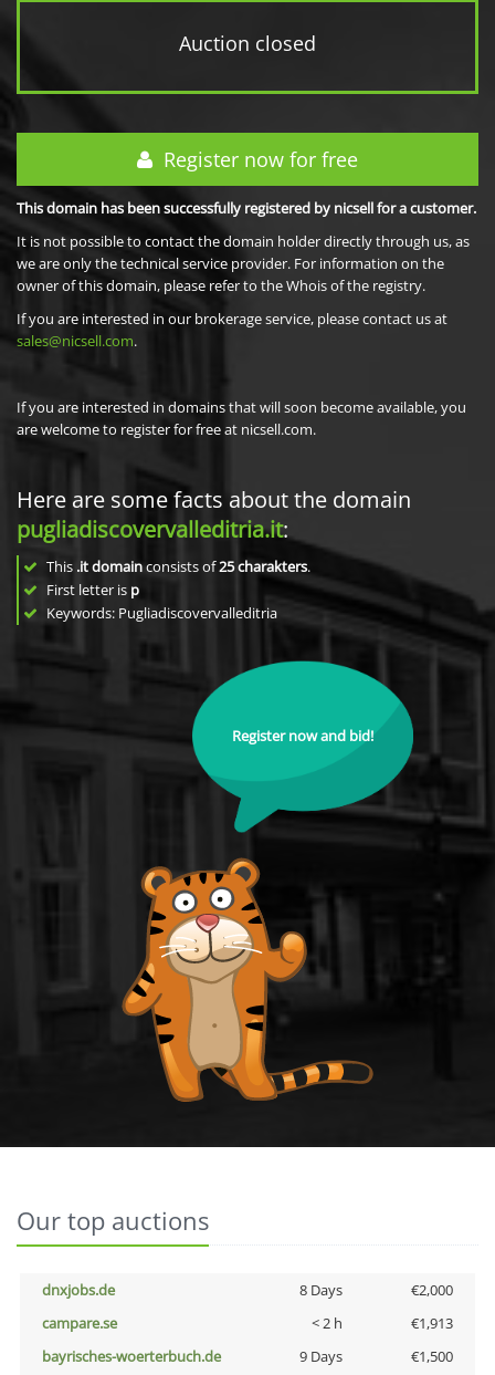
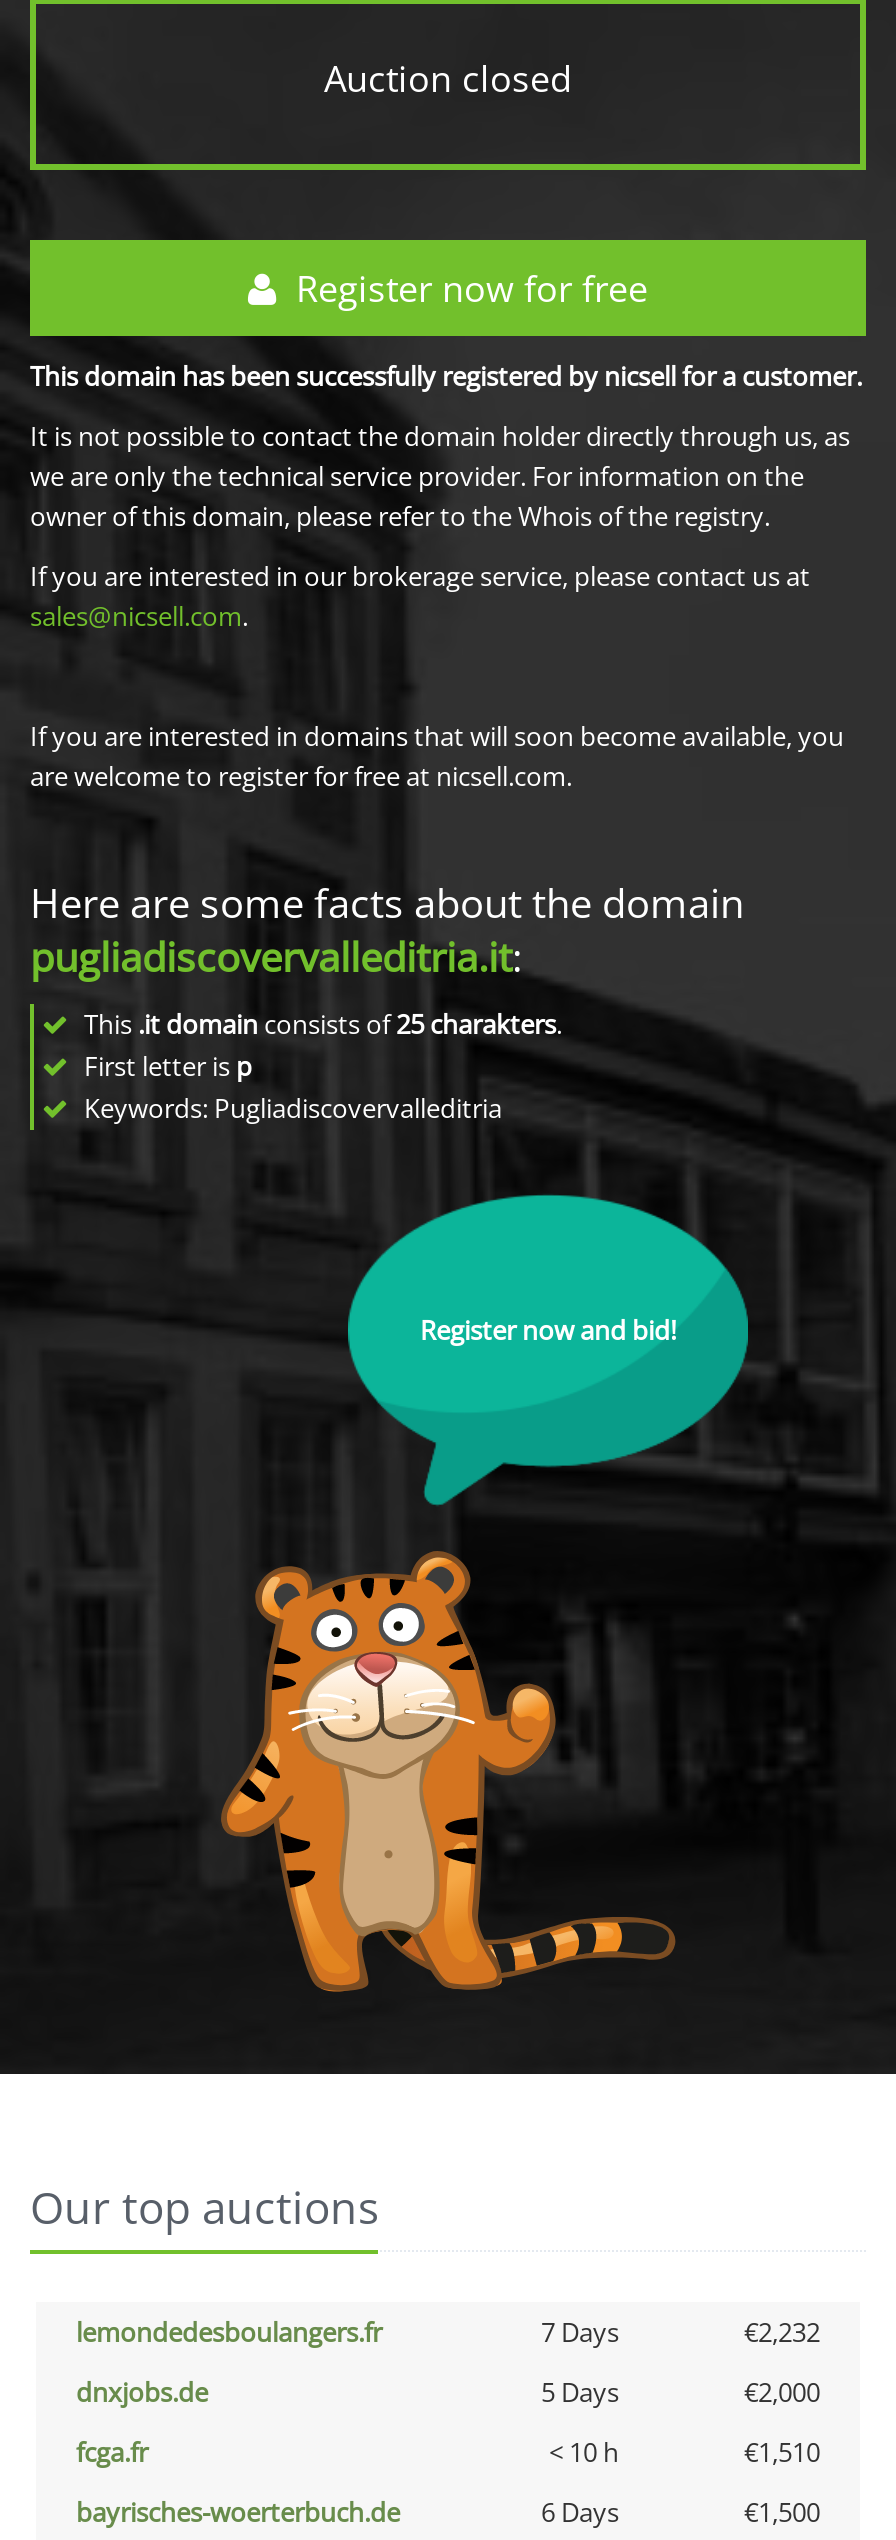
+ lemondedesboulangers.fr
+ 7 Days
+ €2,232

- 8 Days
+ 5 Days

- campare.se
- < 2 h
- €1,913
+ fcga.fr
+ < 10 h
+ €1,510

- 9 Days
+ 6 Days
